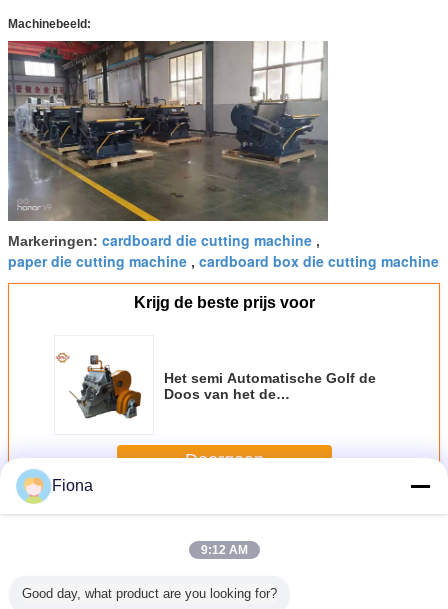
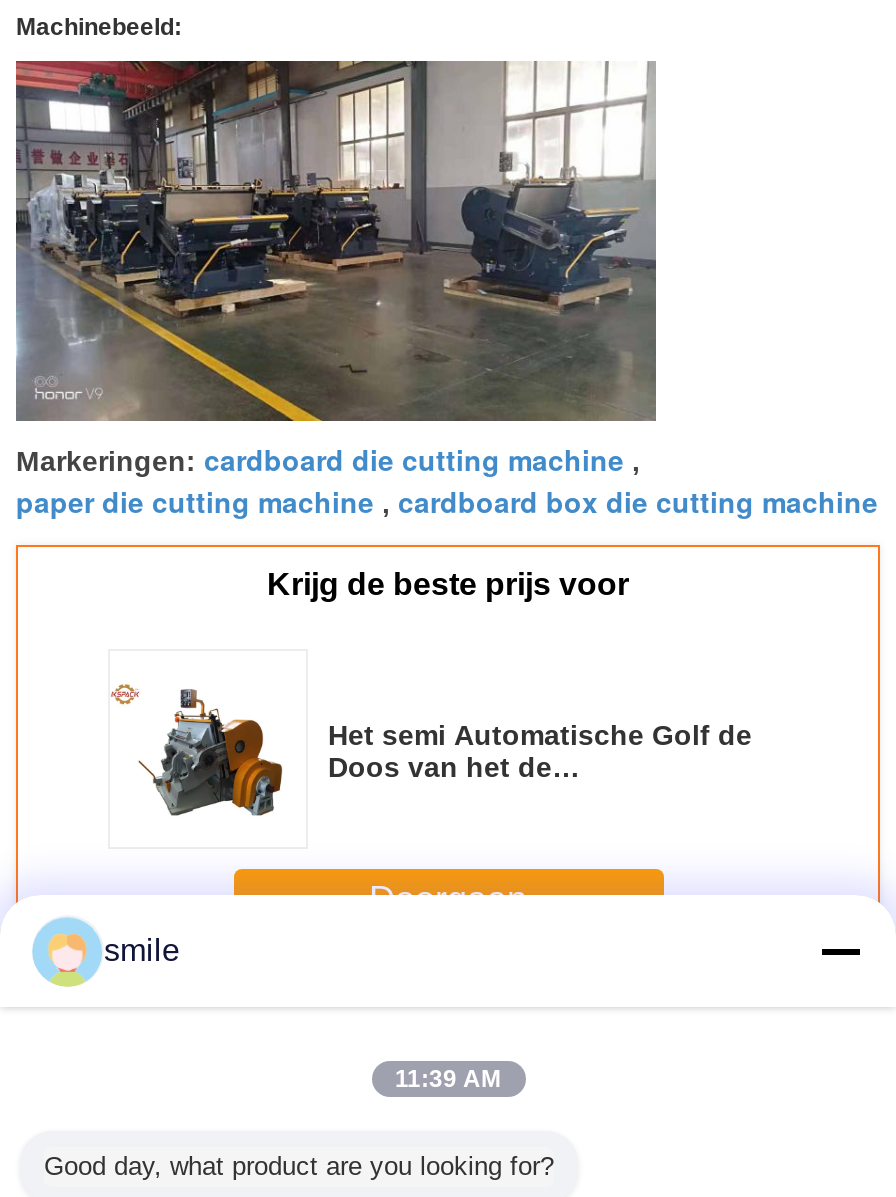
- Fiona
+ smile

- 9:12 AM
+ 11:39 AM
